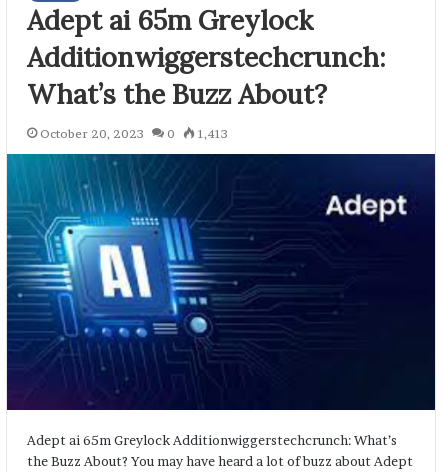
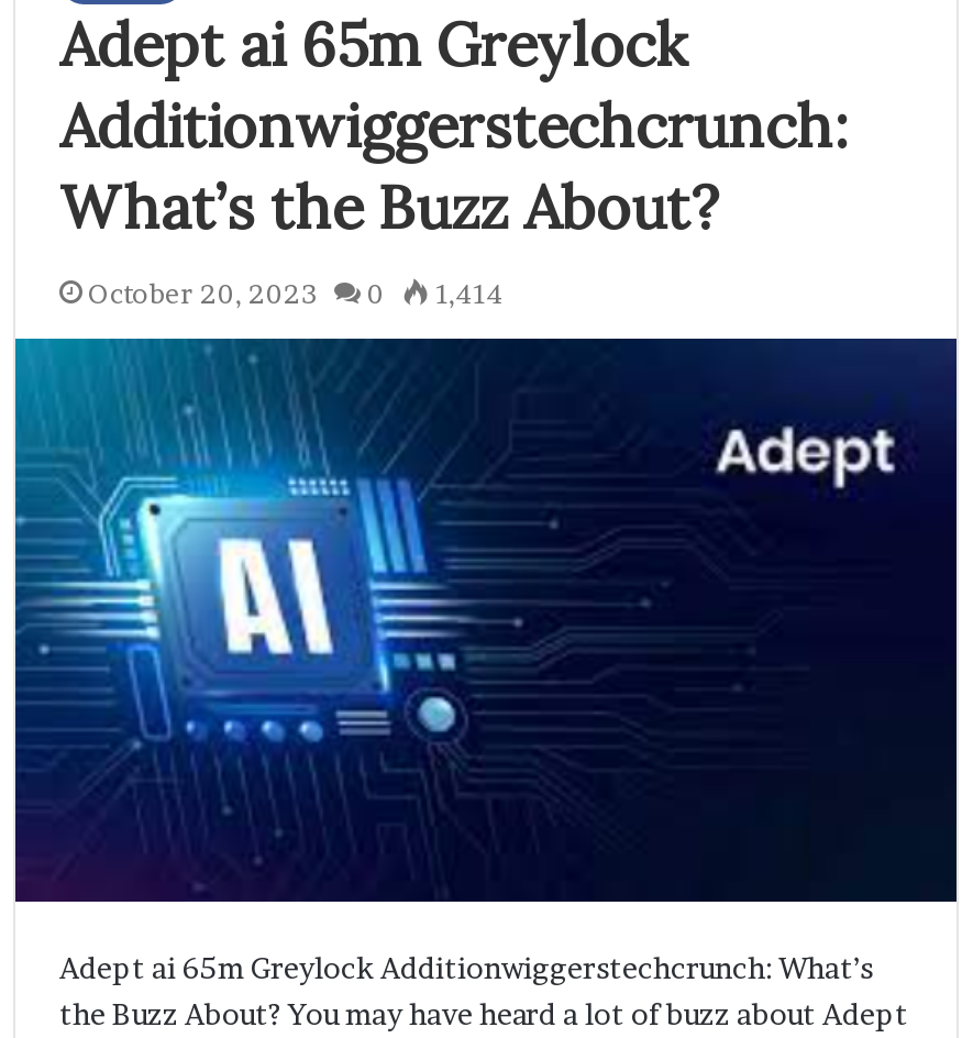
- October 20, 2023 0 1,413
+ October 20, 2023 0 1,414
